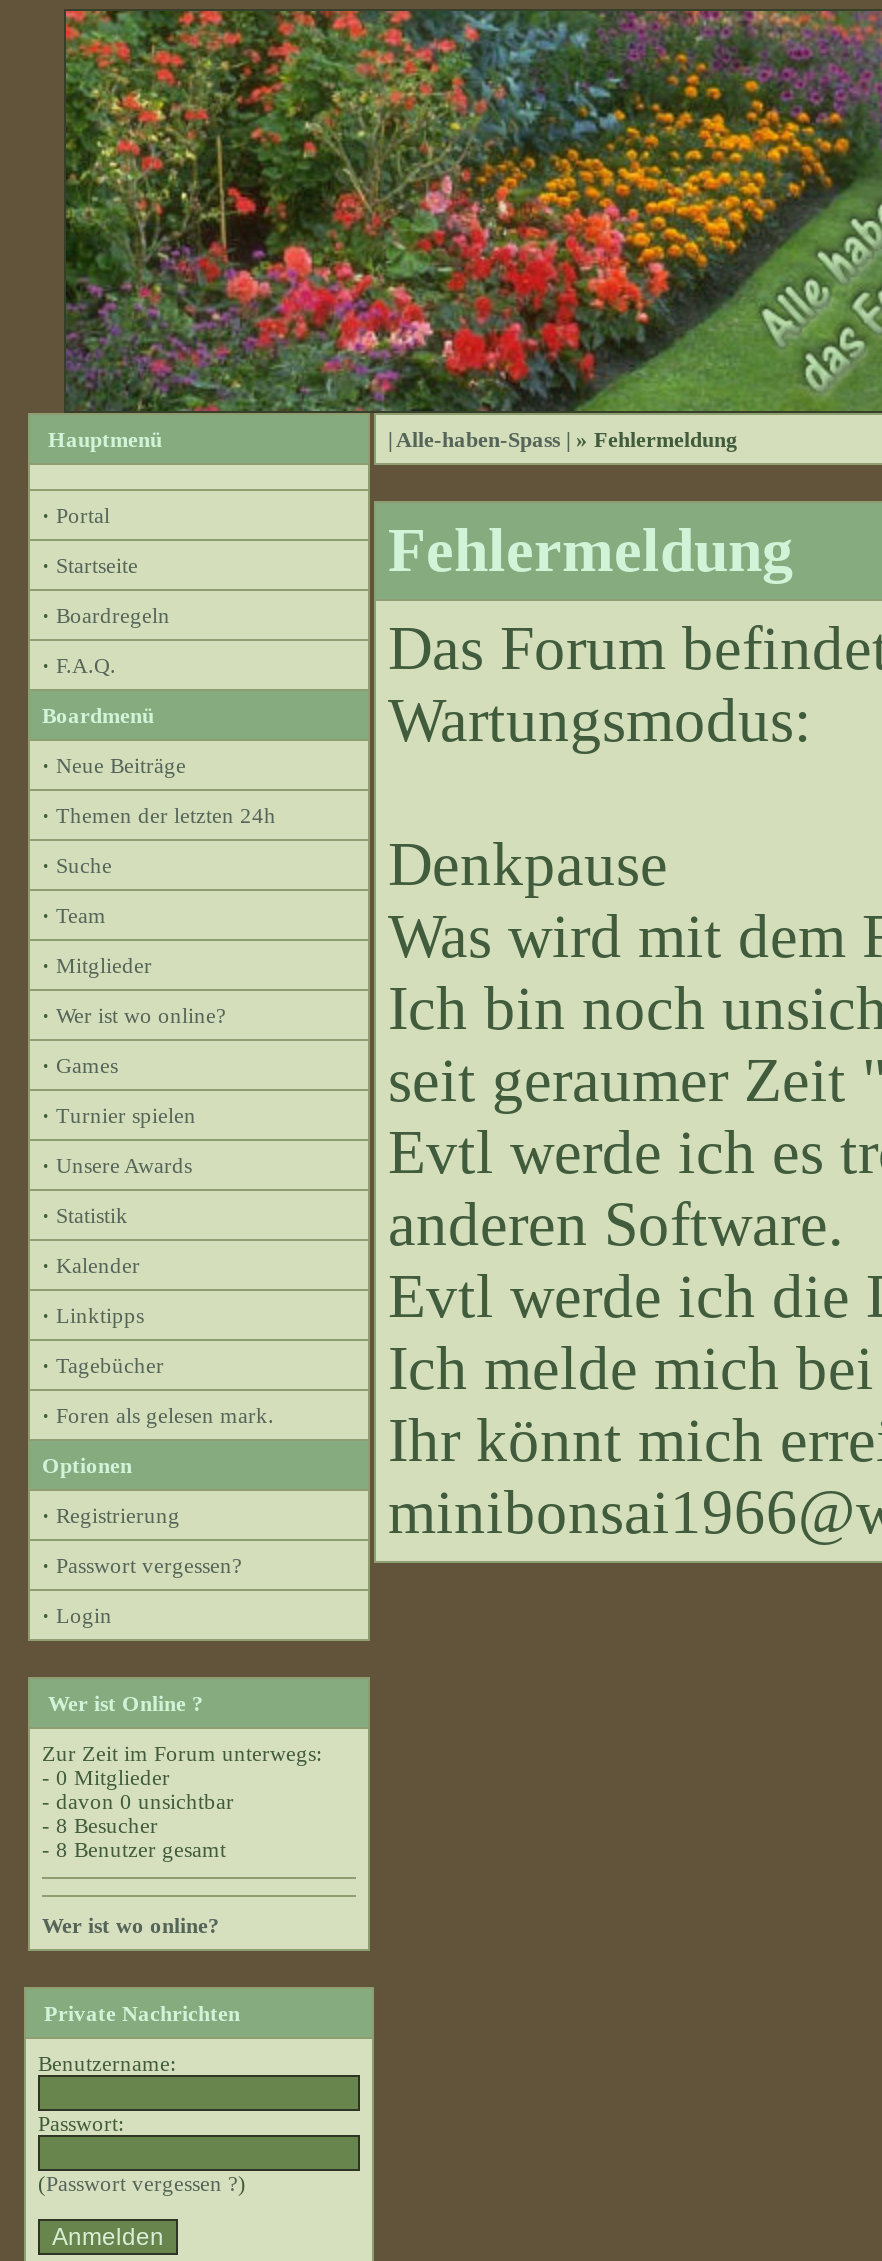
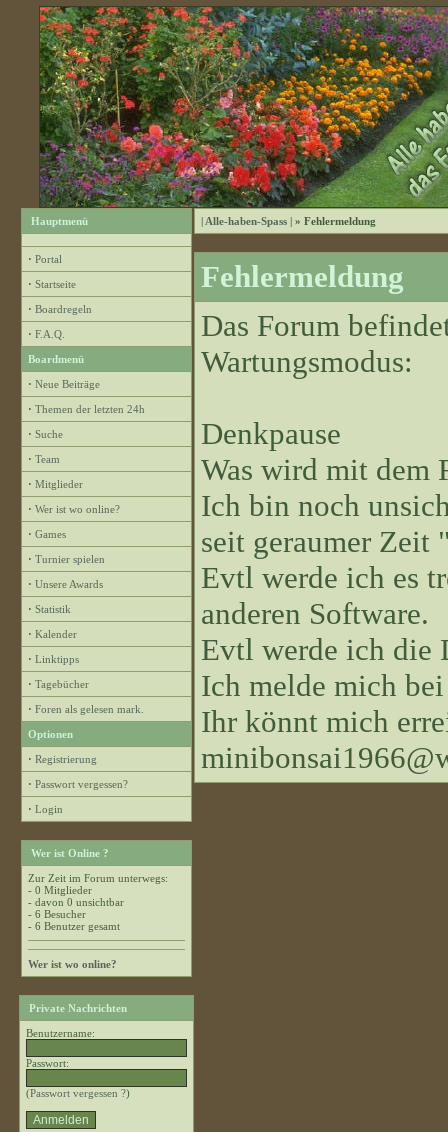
- - 8 Besucher
+ - 6 Besucher

- - 8 Benutzer gesamt
+ - 6 Benutzer gesamt
